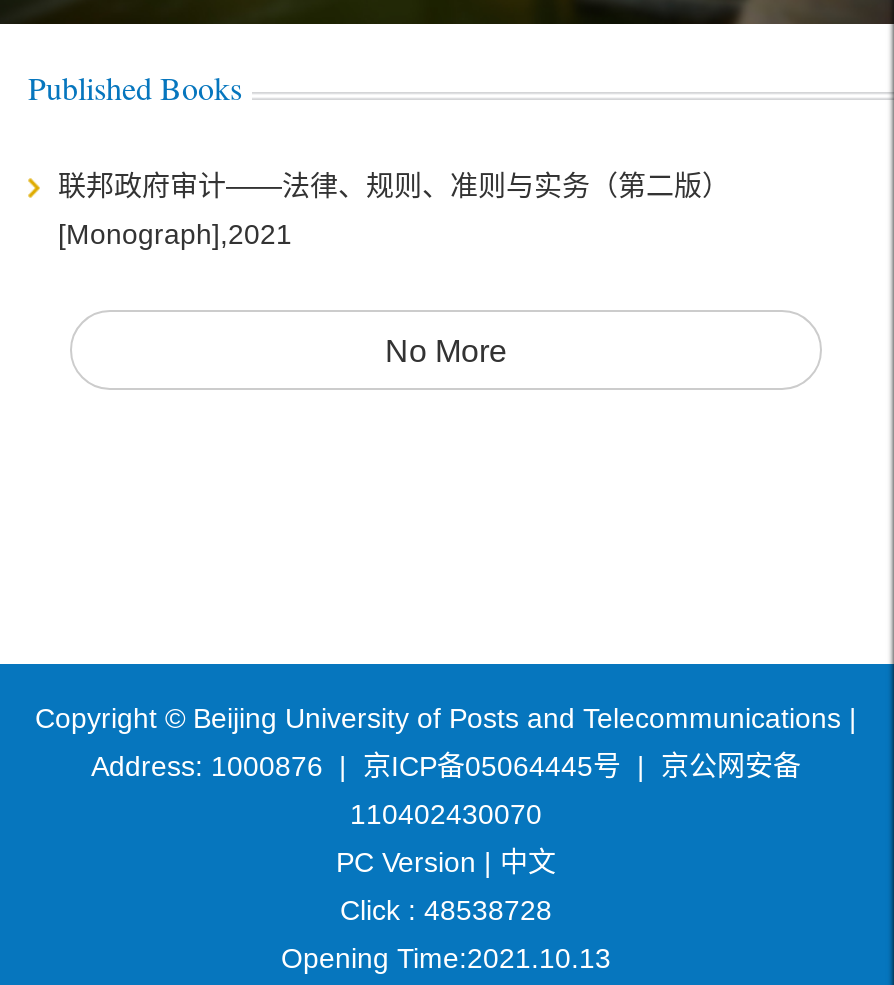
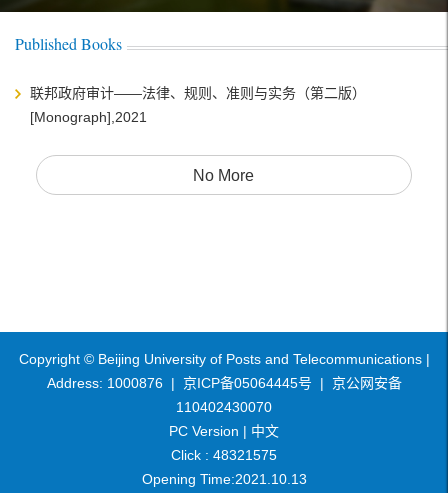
- Click : 48538728
+ Click : 48321575
